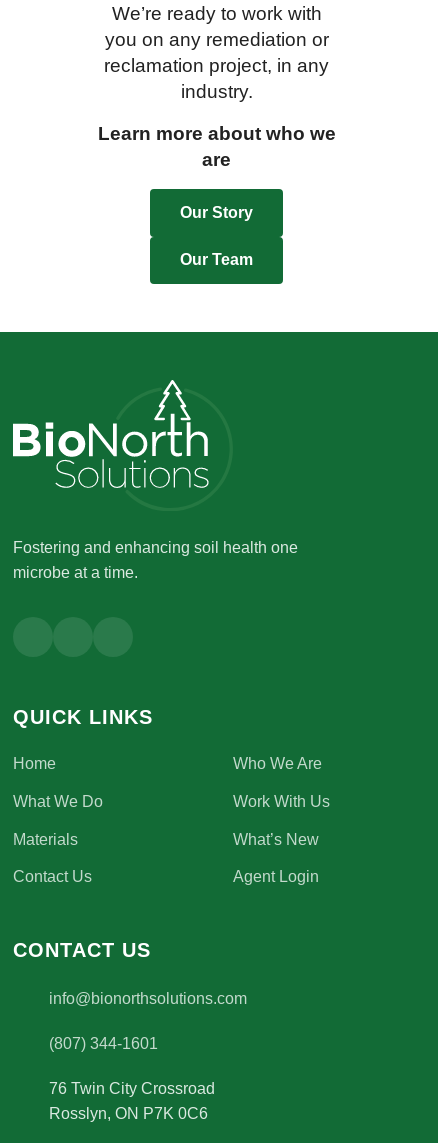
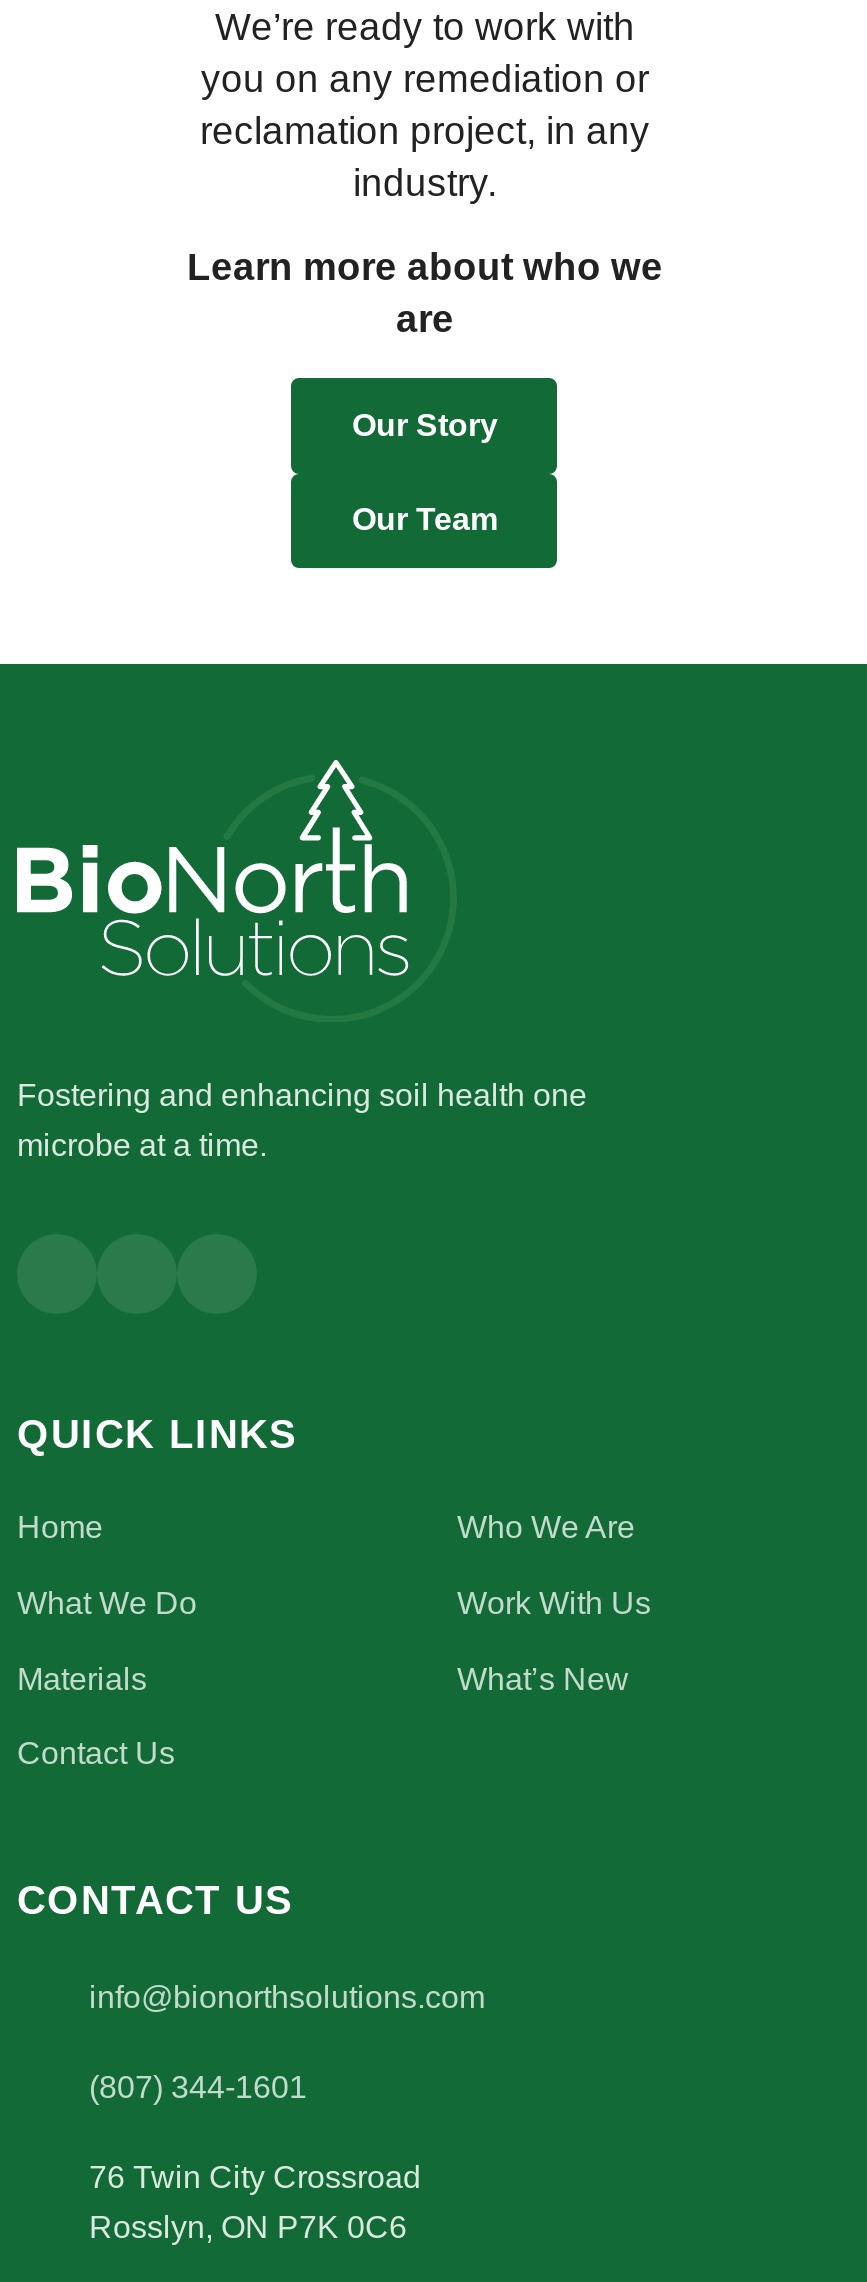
- Agent Login
